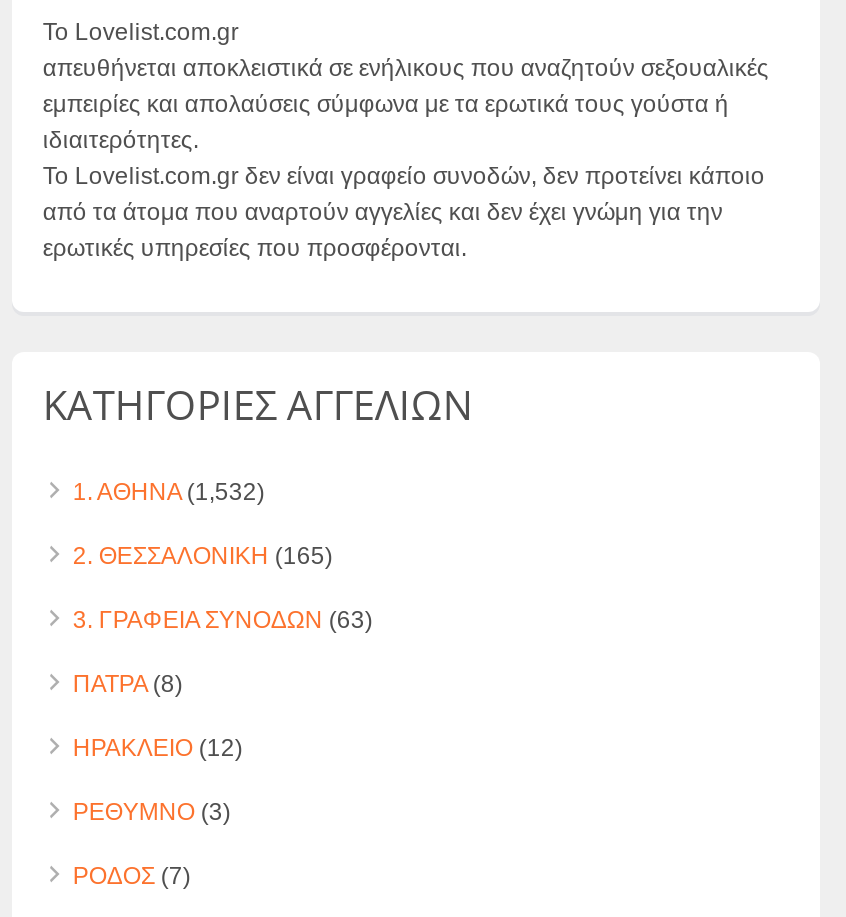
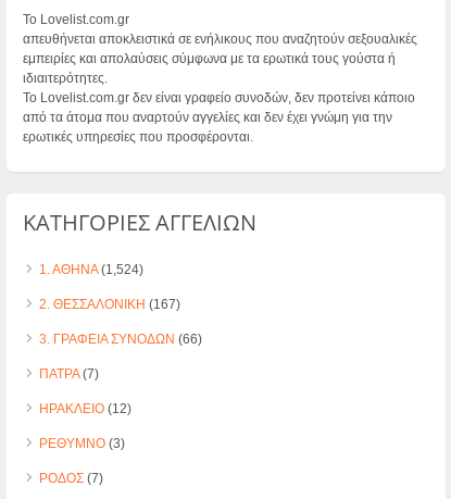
- 1. ΑΘΗΝΑ (1,532)
+ 1. ΑΘΗΝΑ (1,524)

- 2. ΘΕΣΣΑΛΟΝΙΚΗ (165)
+ 2. ΘΕΣΣΑΛΟΝΙΚΗ (167)

- 3. ΓΡΑΦΕΙΑ ΣΥΝΟΔΩΝ (63)
+ 3. ΓΡΑΦΕΙΑ ΣΥΝΟΔΩΝ (66)

- ΠΑΤΡΑ (8)
+ ΠΑΤΡΑ (7)
